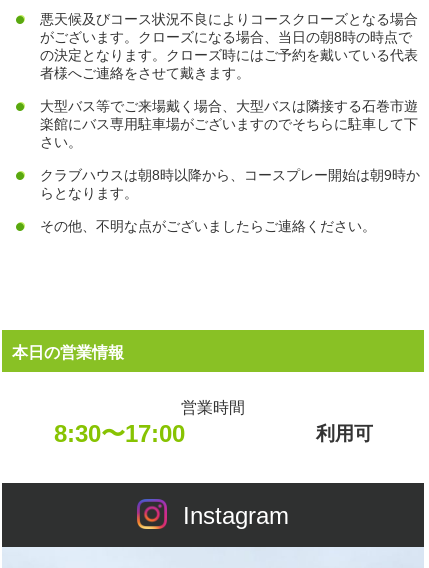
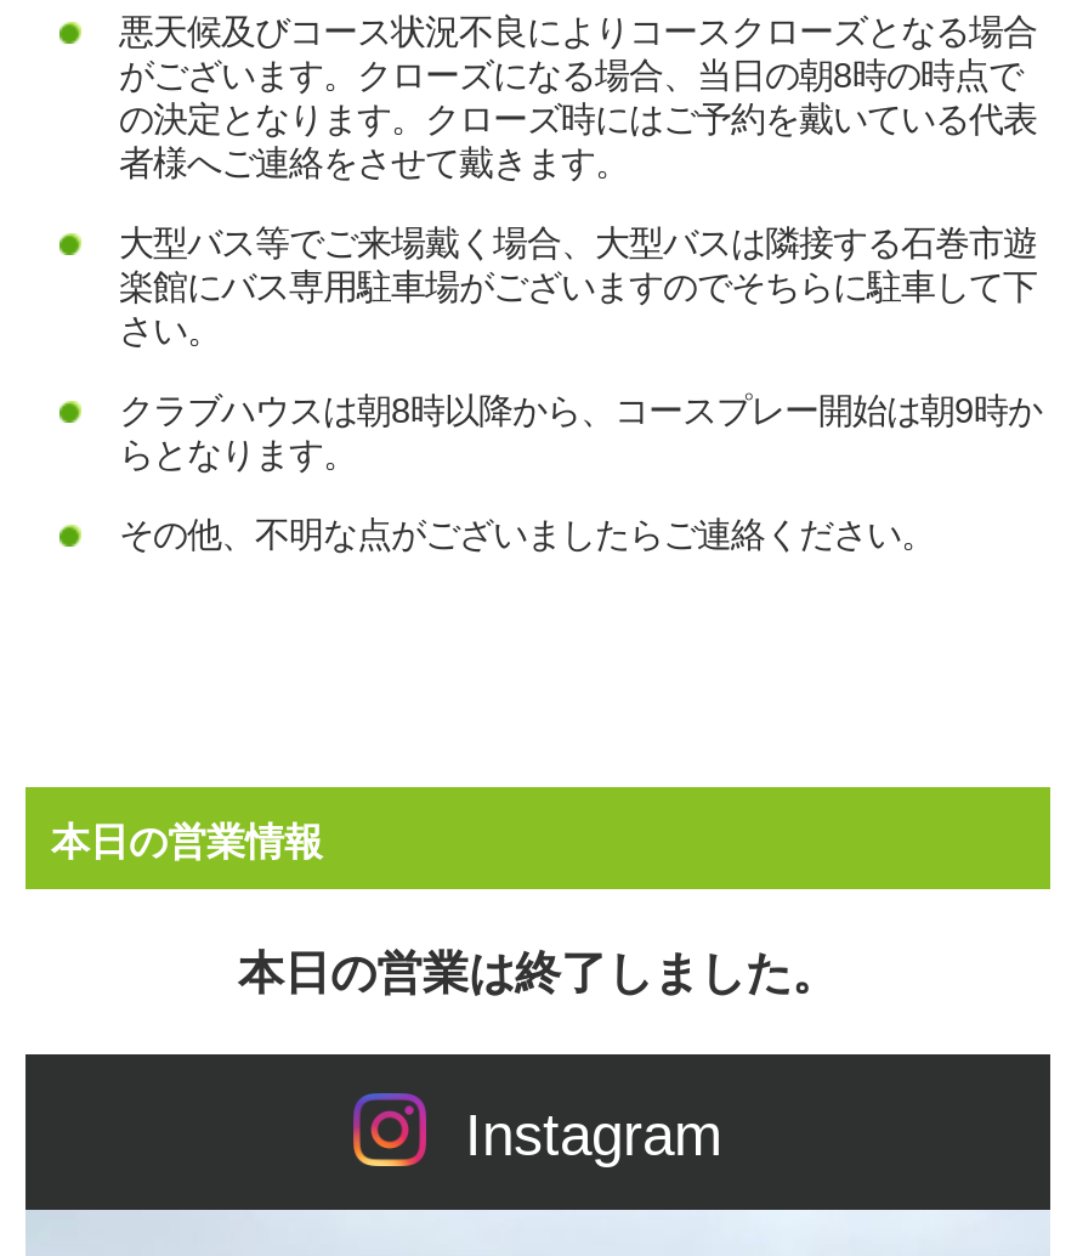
- 営業時間
- 8:30〜17:00
- 利用可
+ 本日の営業は終了しました。
